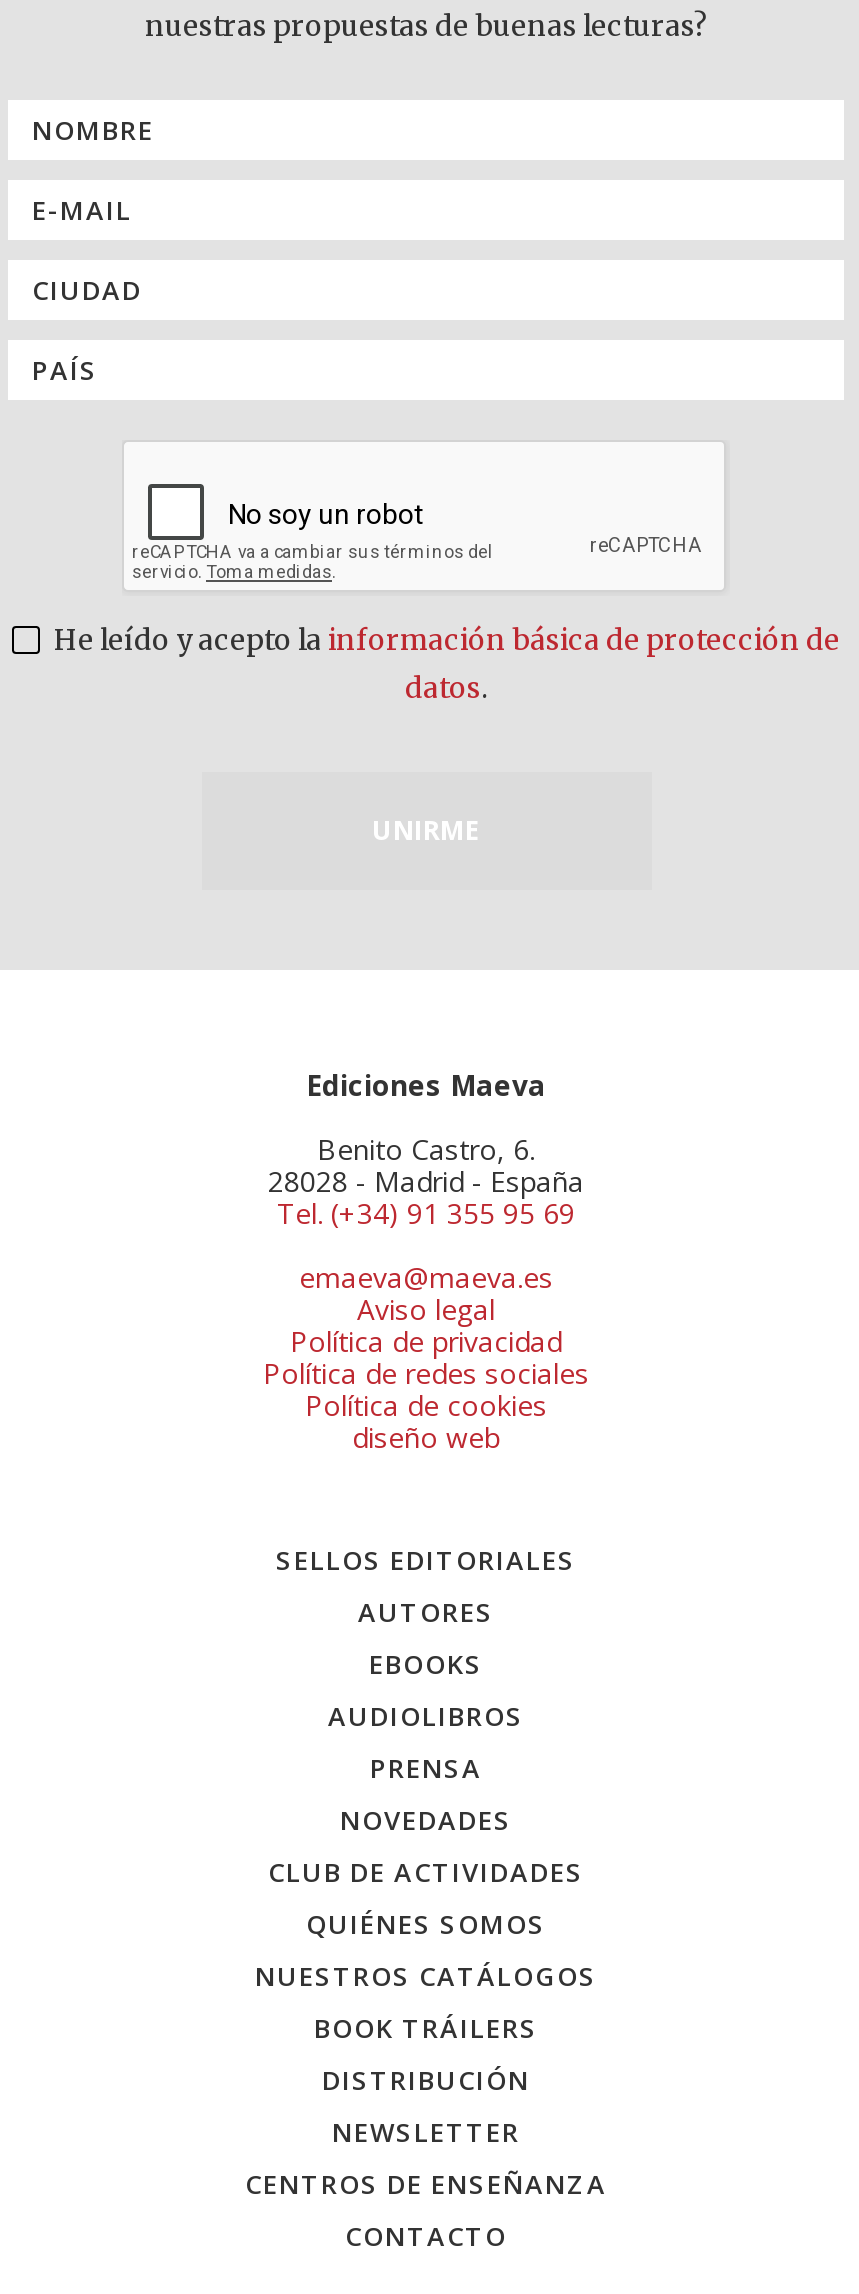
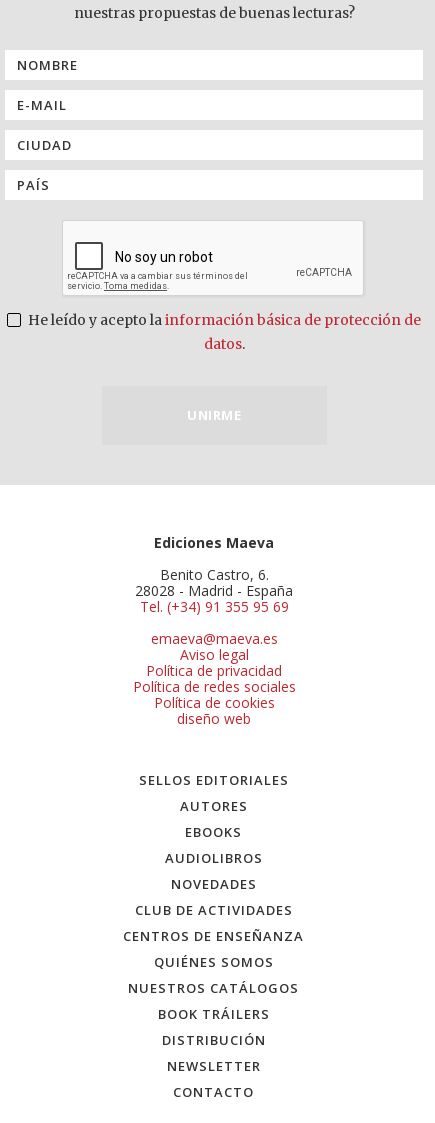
- PRENSA

moved up: CENTROS DE ENSEÑANZA
